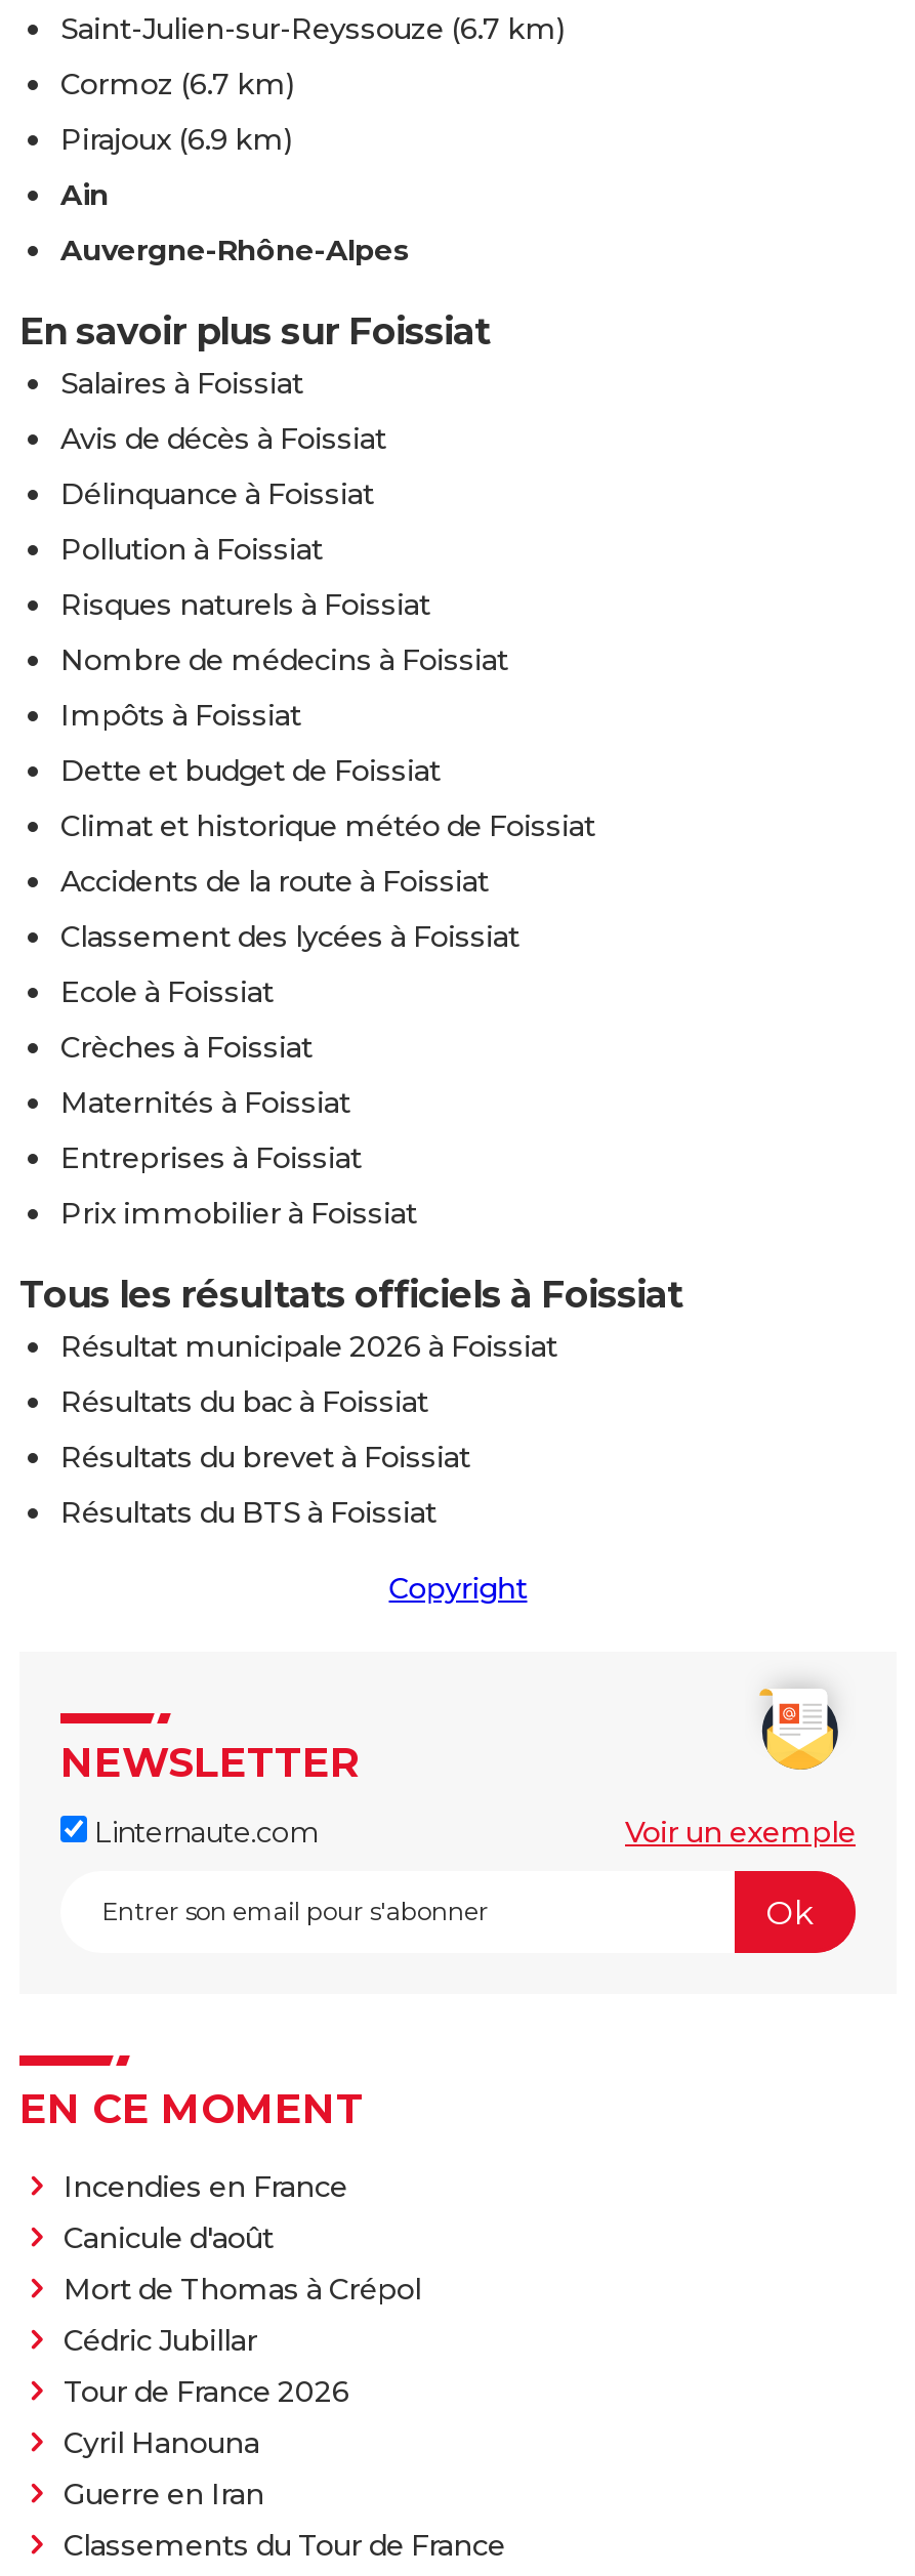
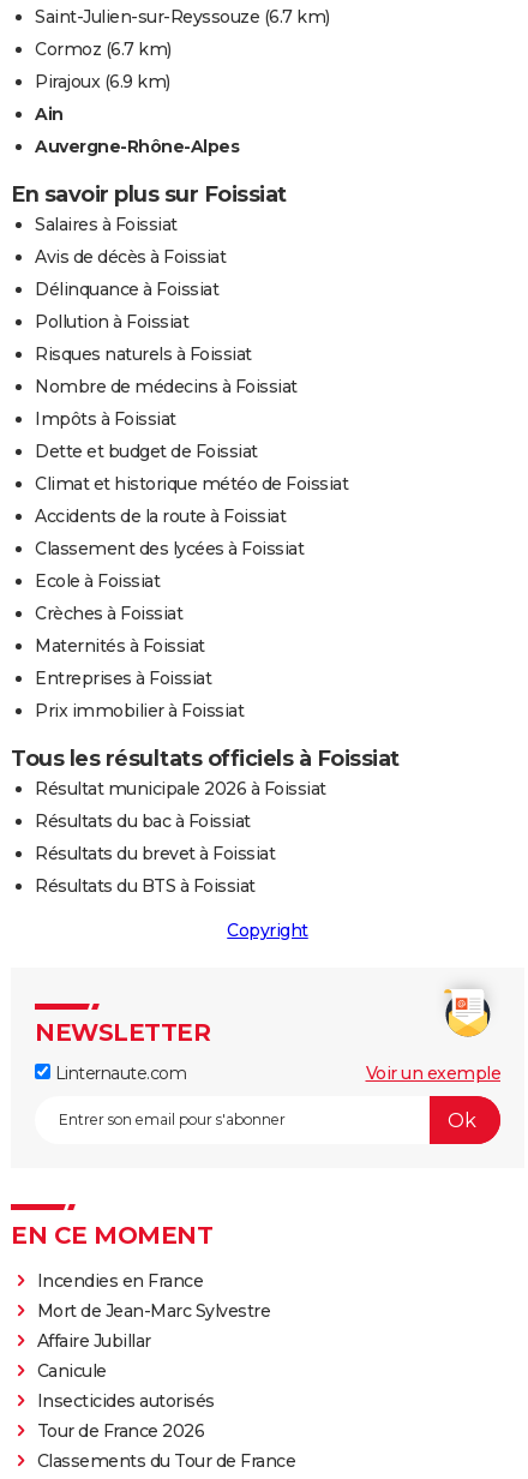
- Canicule d'août
- Mort de Thomas à Crépol
- Cédric Jubillar
+ Mort de Jean-Marc Sylvestre
+ Affaire Jubillar
+ Canicule
+ Insecticides autorisés

moved down: Tour de France 2026

- Cyril Hanouna
- Guerre en Iran
